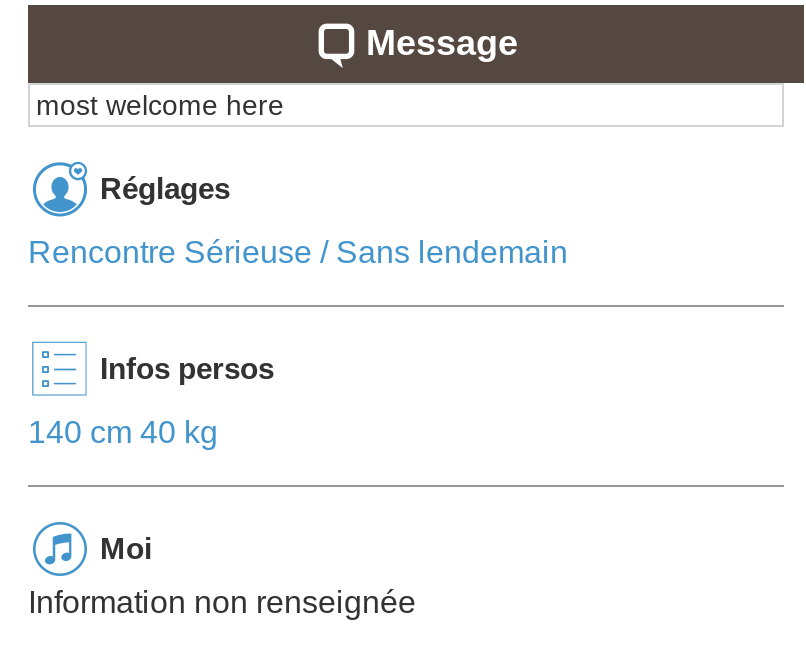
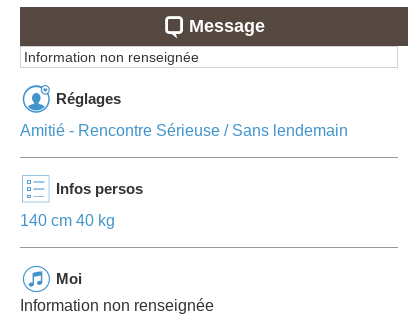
- most welcome here
+ Information non renseignée

- Rencontre Sérieuse / Sans lendemain
+ Amitié - Rencontre Sérieuse / Sans lendemain
